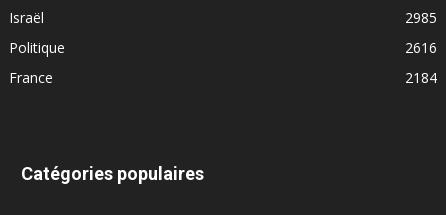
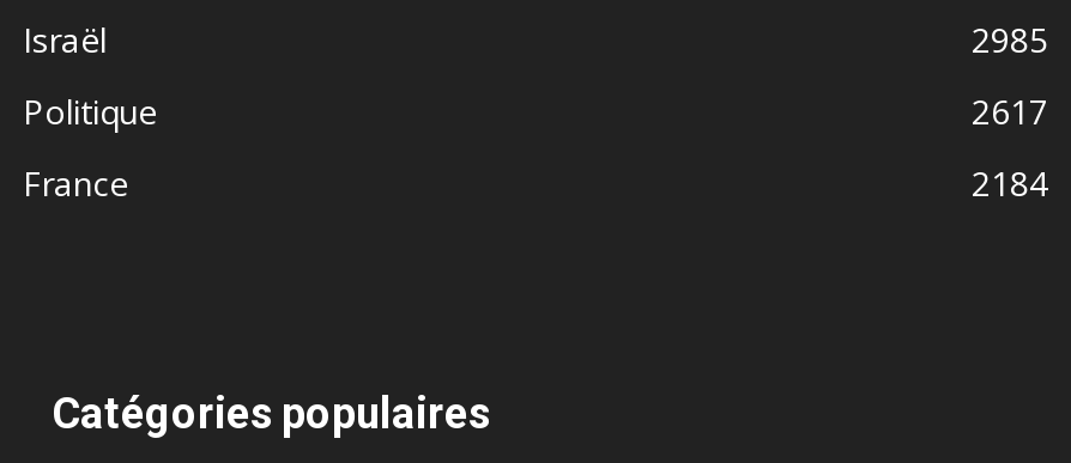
- 2616
+ 2617
